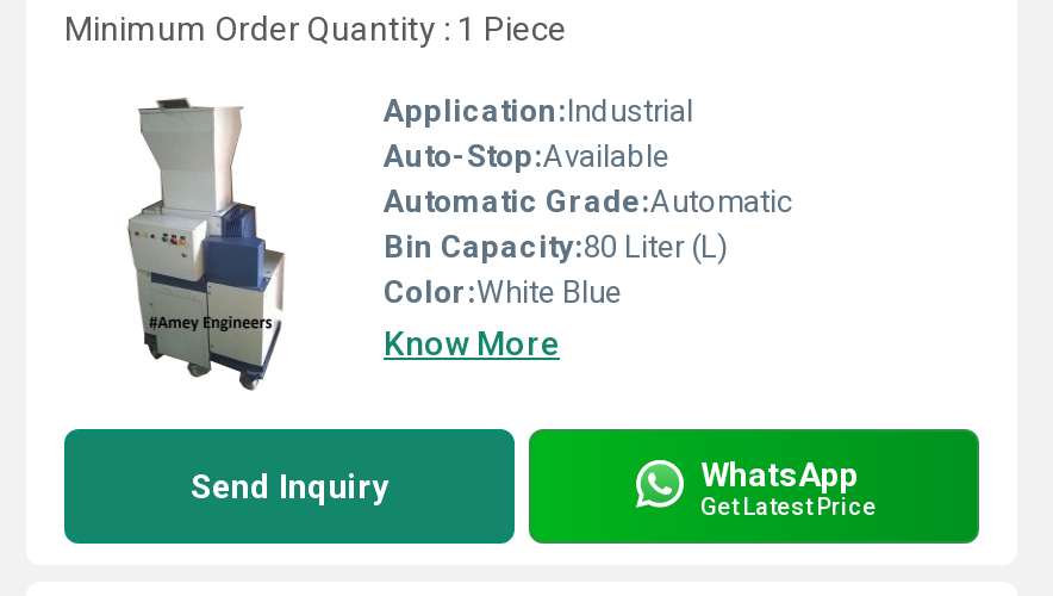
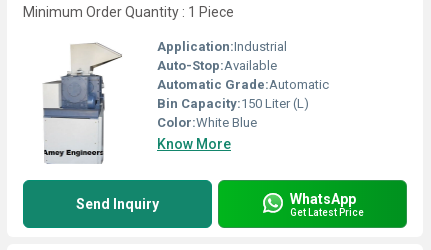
- [image]
- Bin Capacity:80 Liter (L)
+ [image]
+ Bin Capacity:150 Liter (L)
